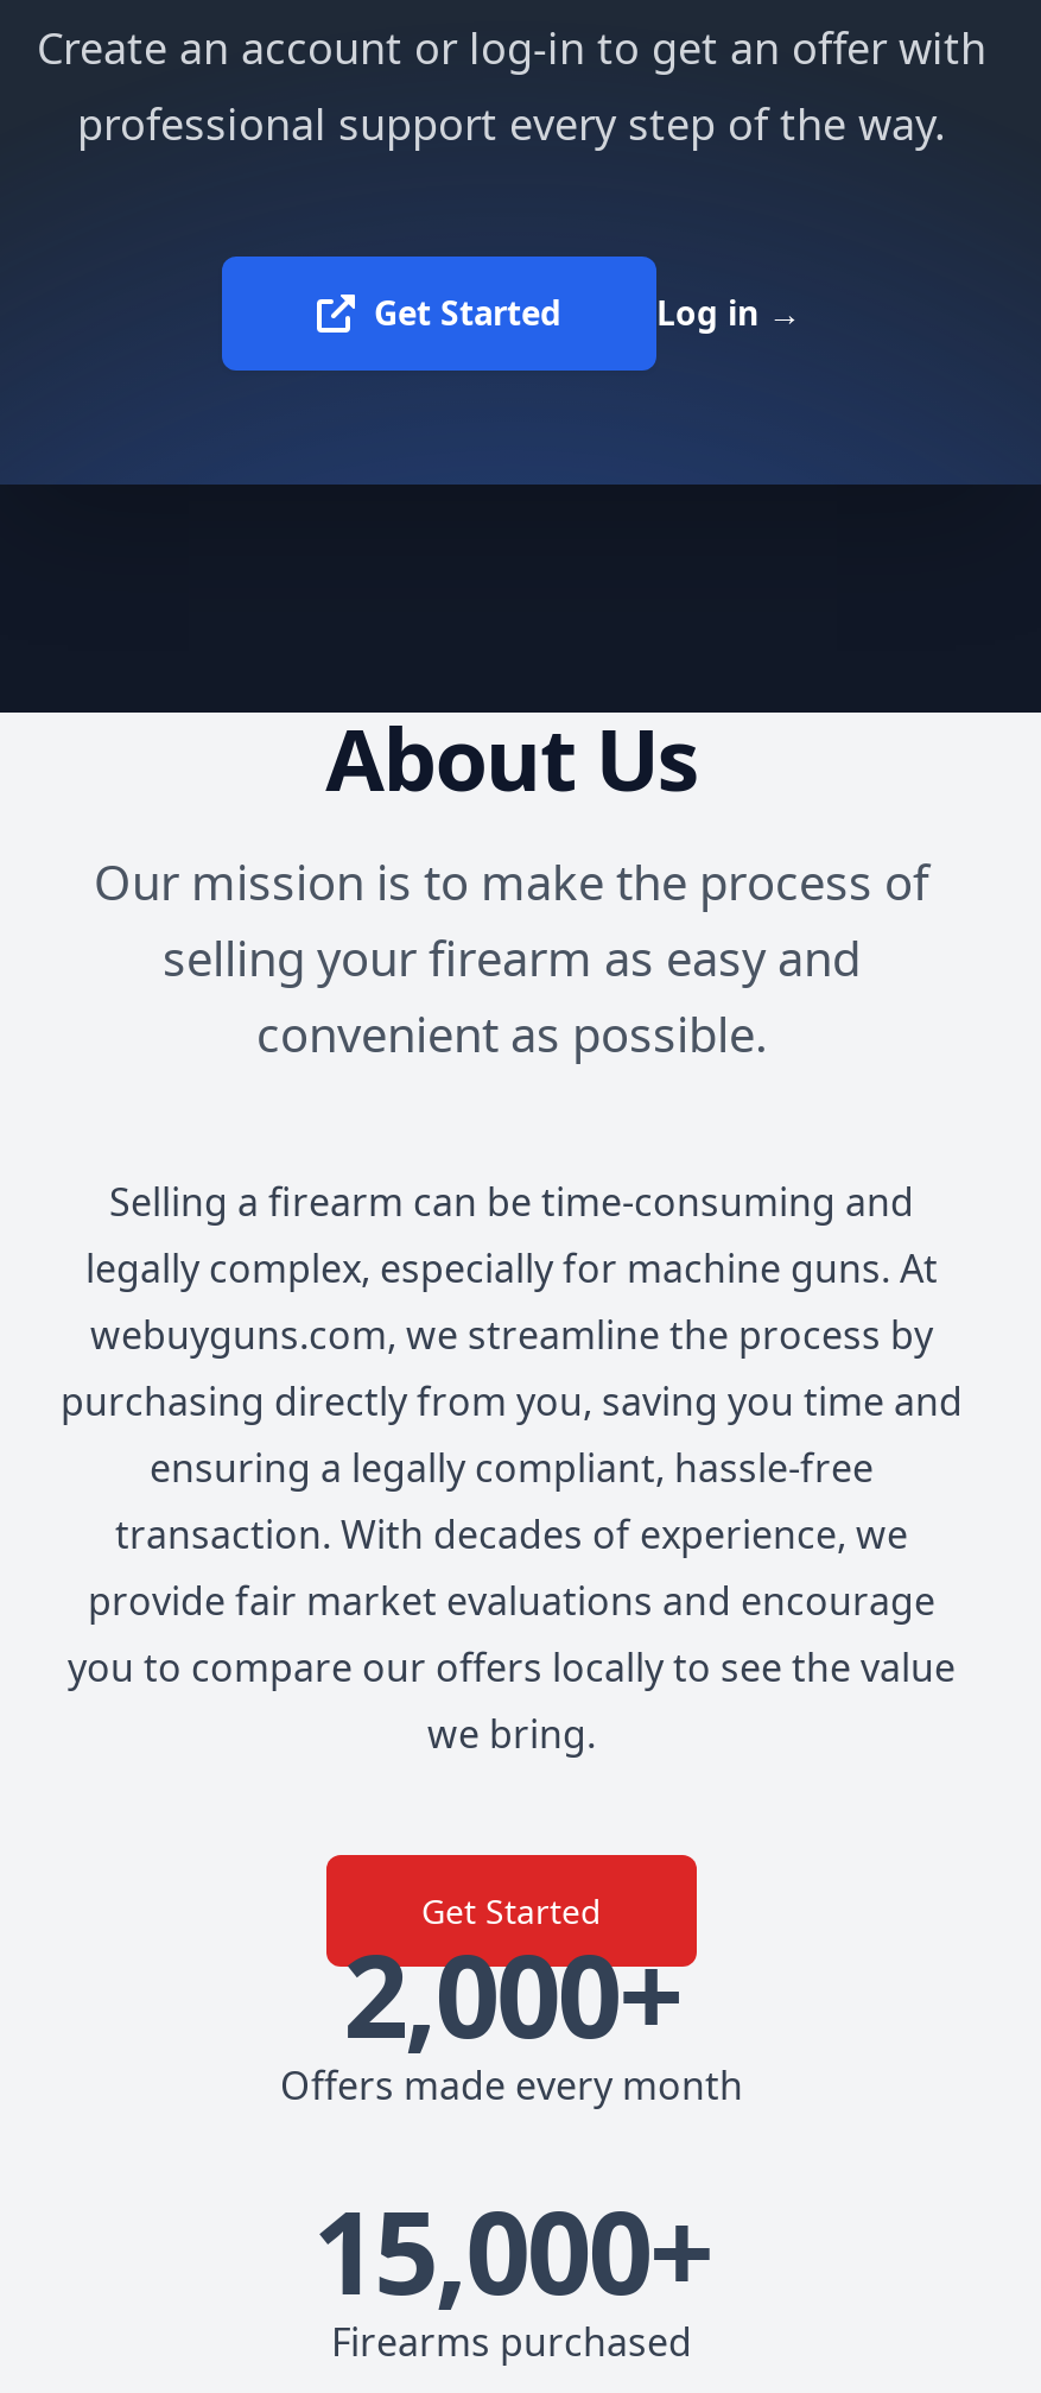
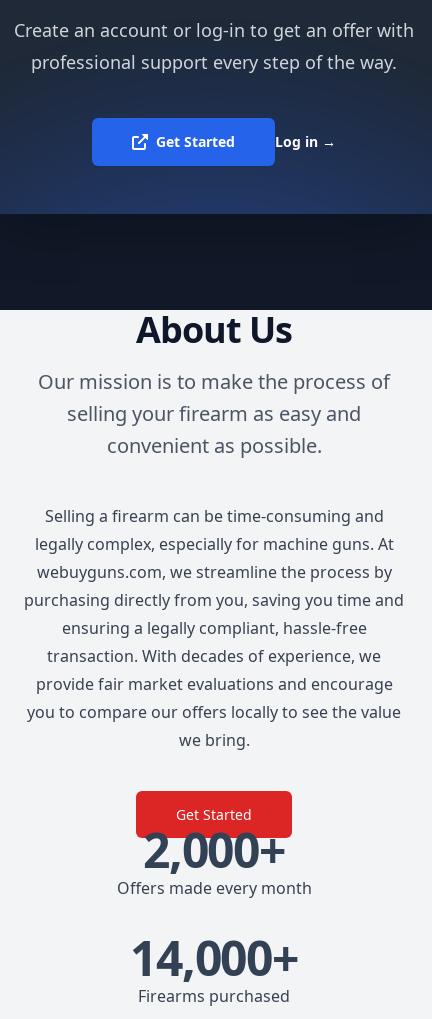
- 15,000+
+ 14,000+
